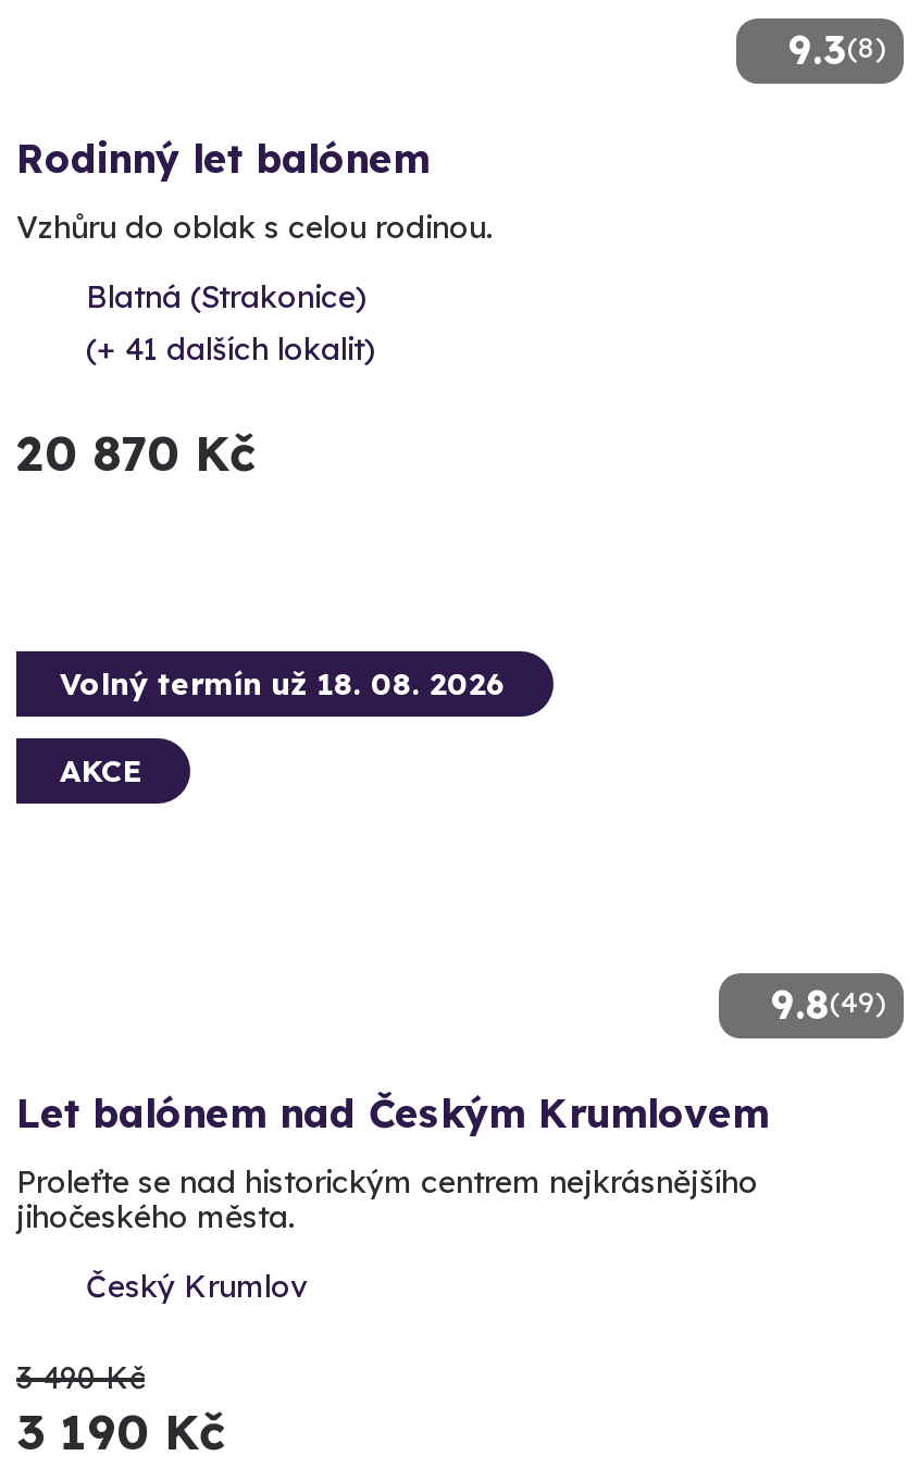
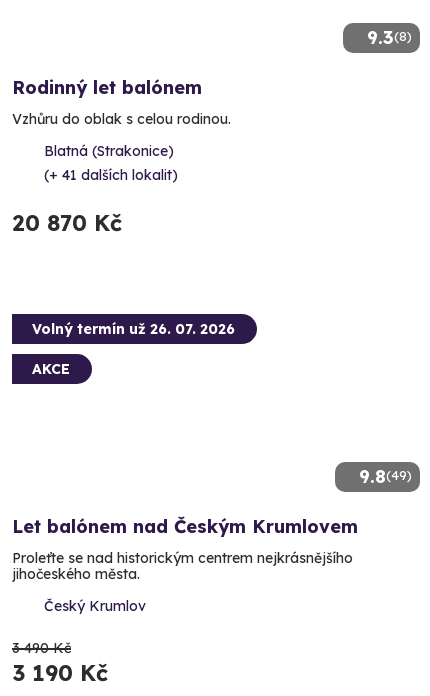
- Volný termín už 18. 08. 2026
+ Volný termín už 26. 07. 2026
